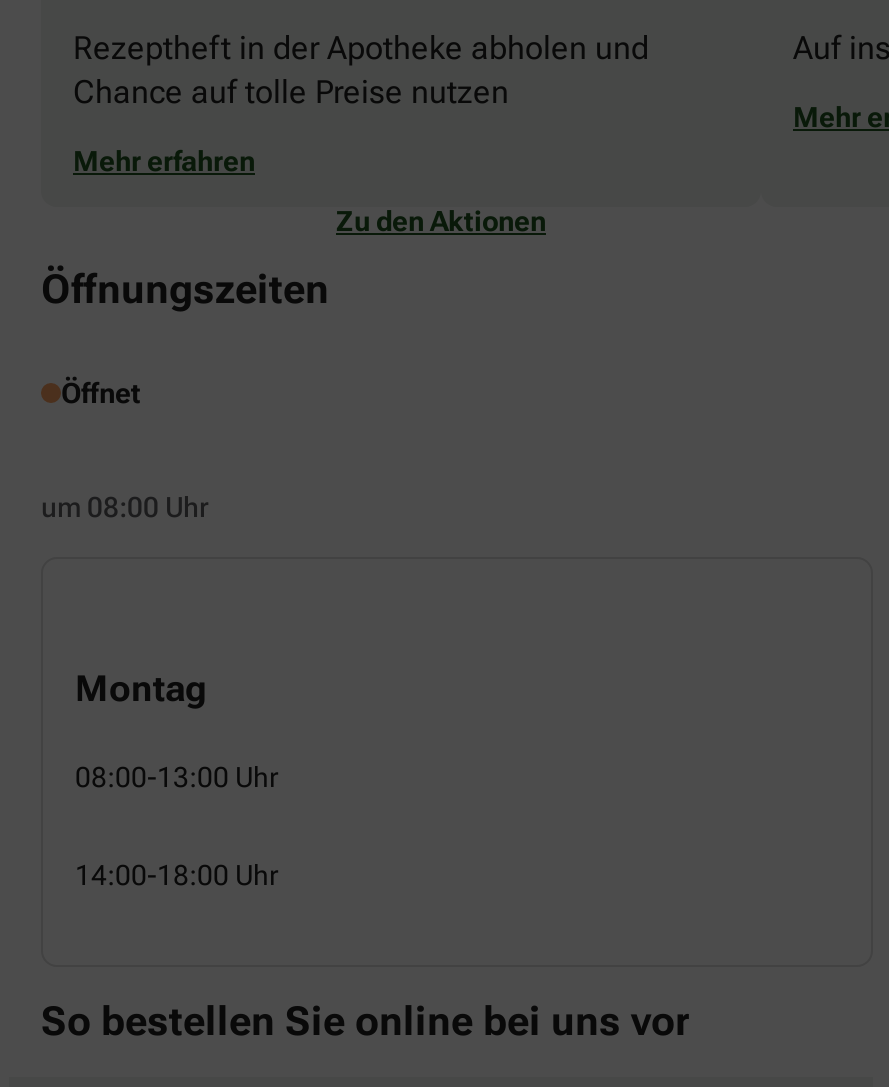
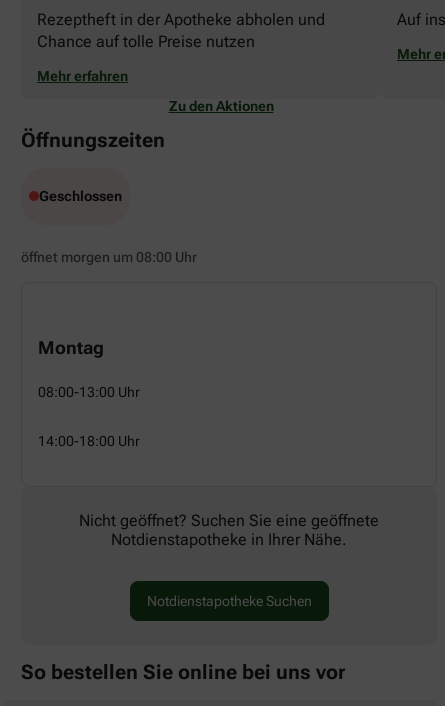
- Öffnet
+ Geschlossen

- um 08:00 Uhr
+ öffnet morgen um 08:00 Uhr

+ Nicht geöffnet? Suchen Sie eine geöffnete
+ Notdienstapotheke in Ihrer Nähe.
+ Notdienstapotheke Suchen
